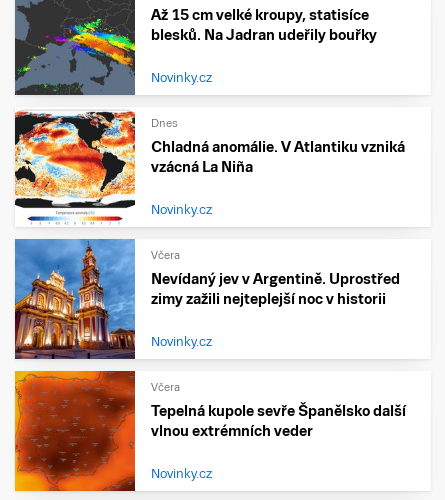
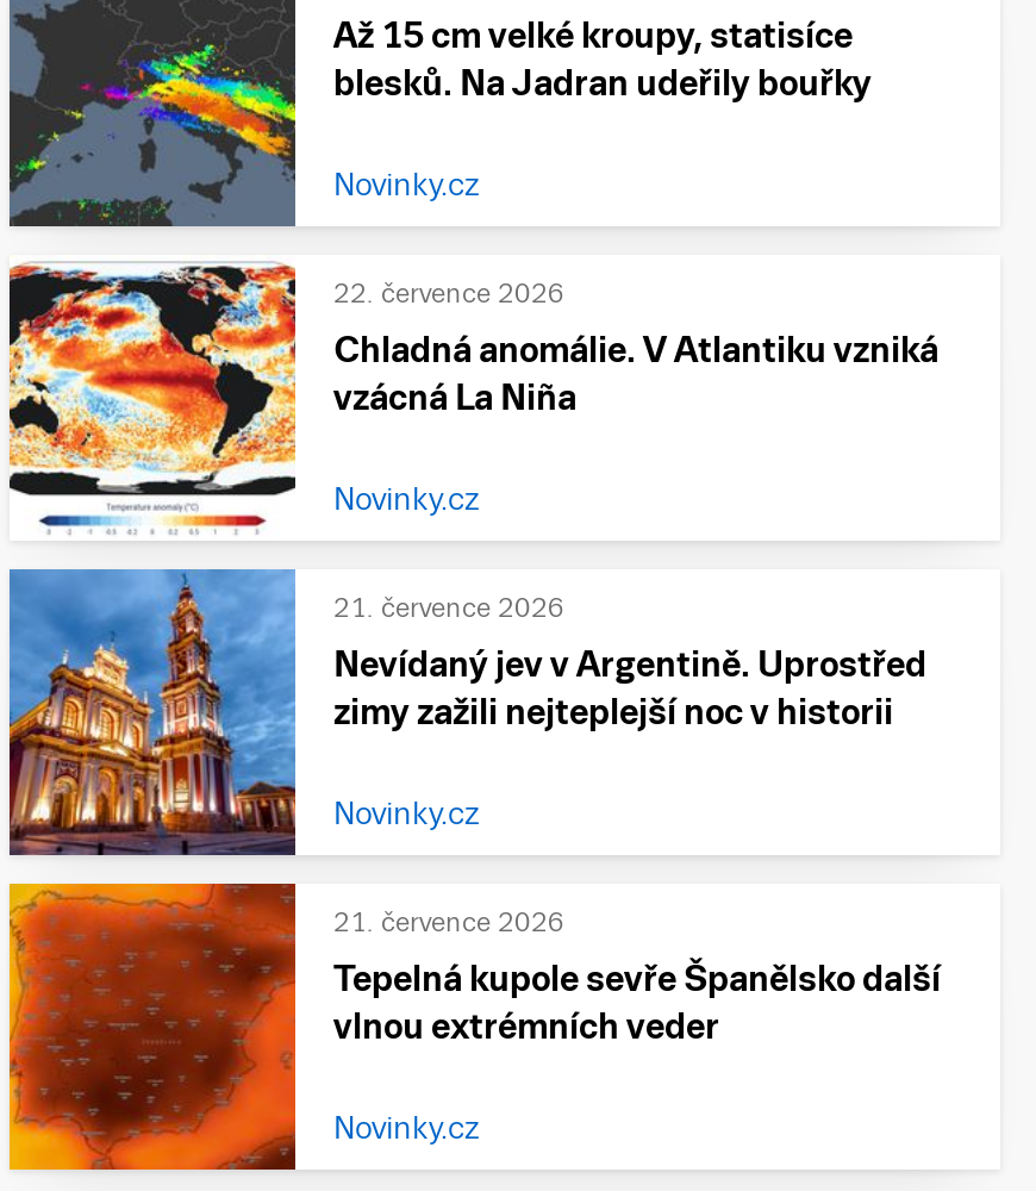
- Dnes
+ 22. července 2026

- Včera
+ 21. července 2026

- Včera
+ 21. července 2026
